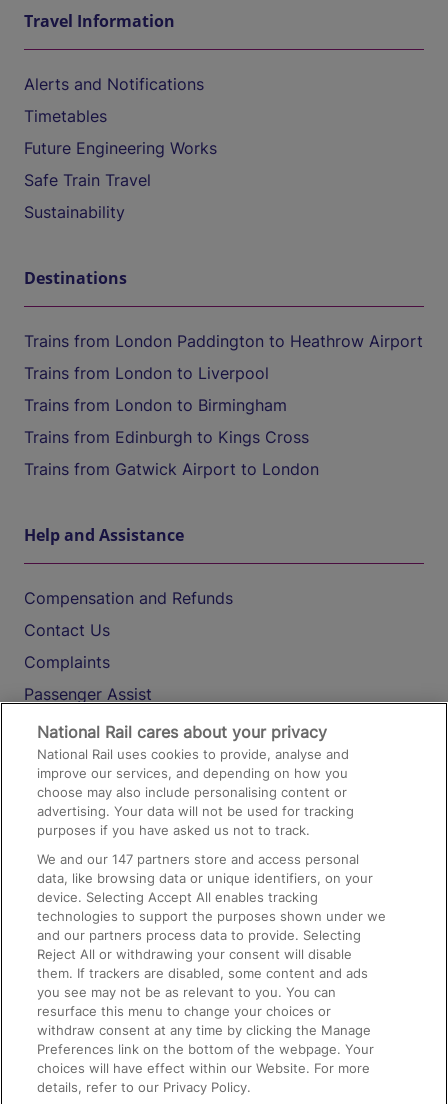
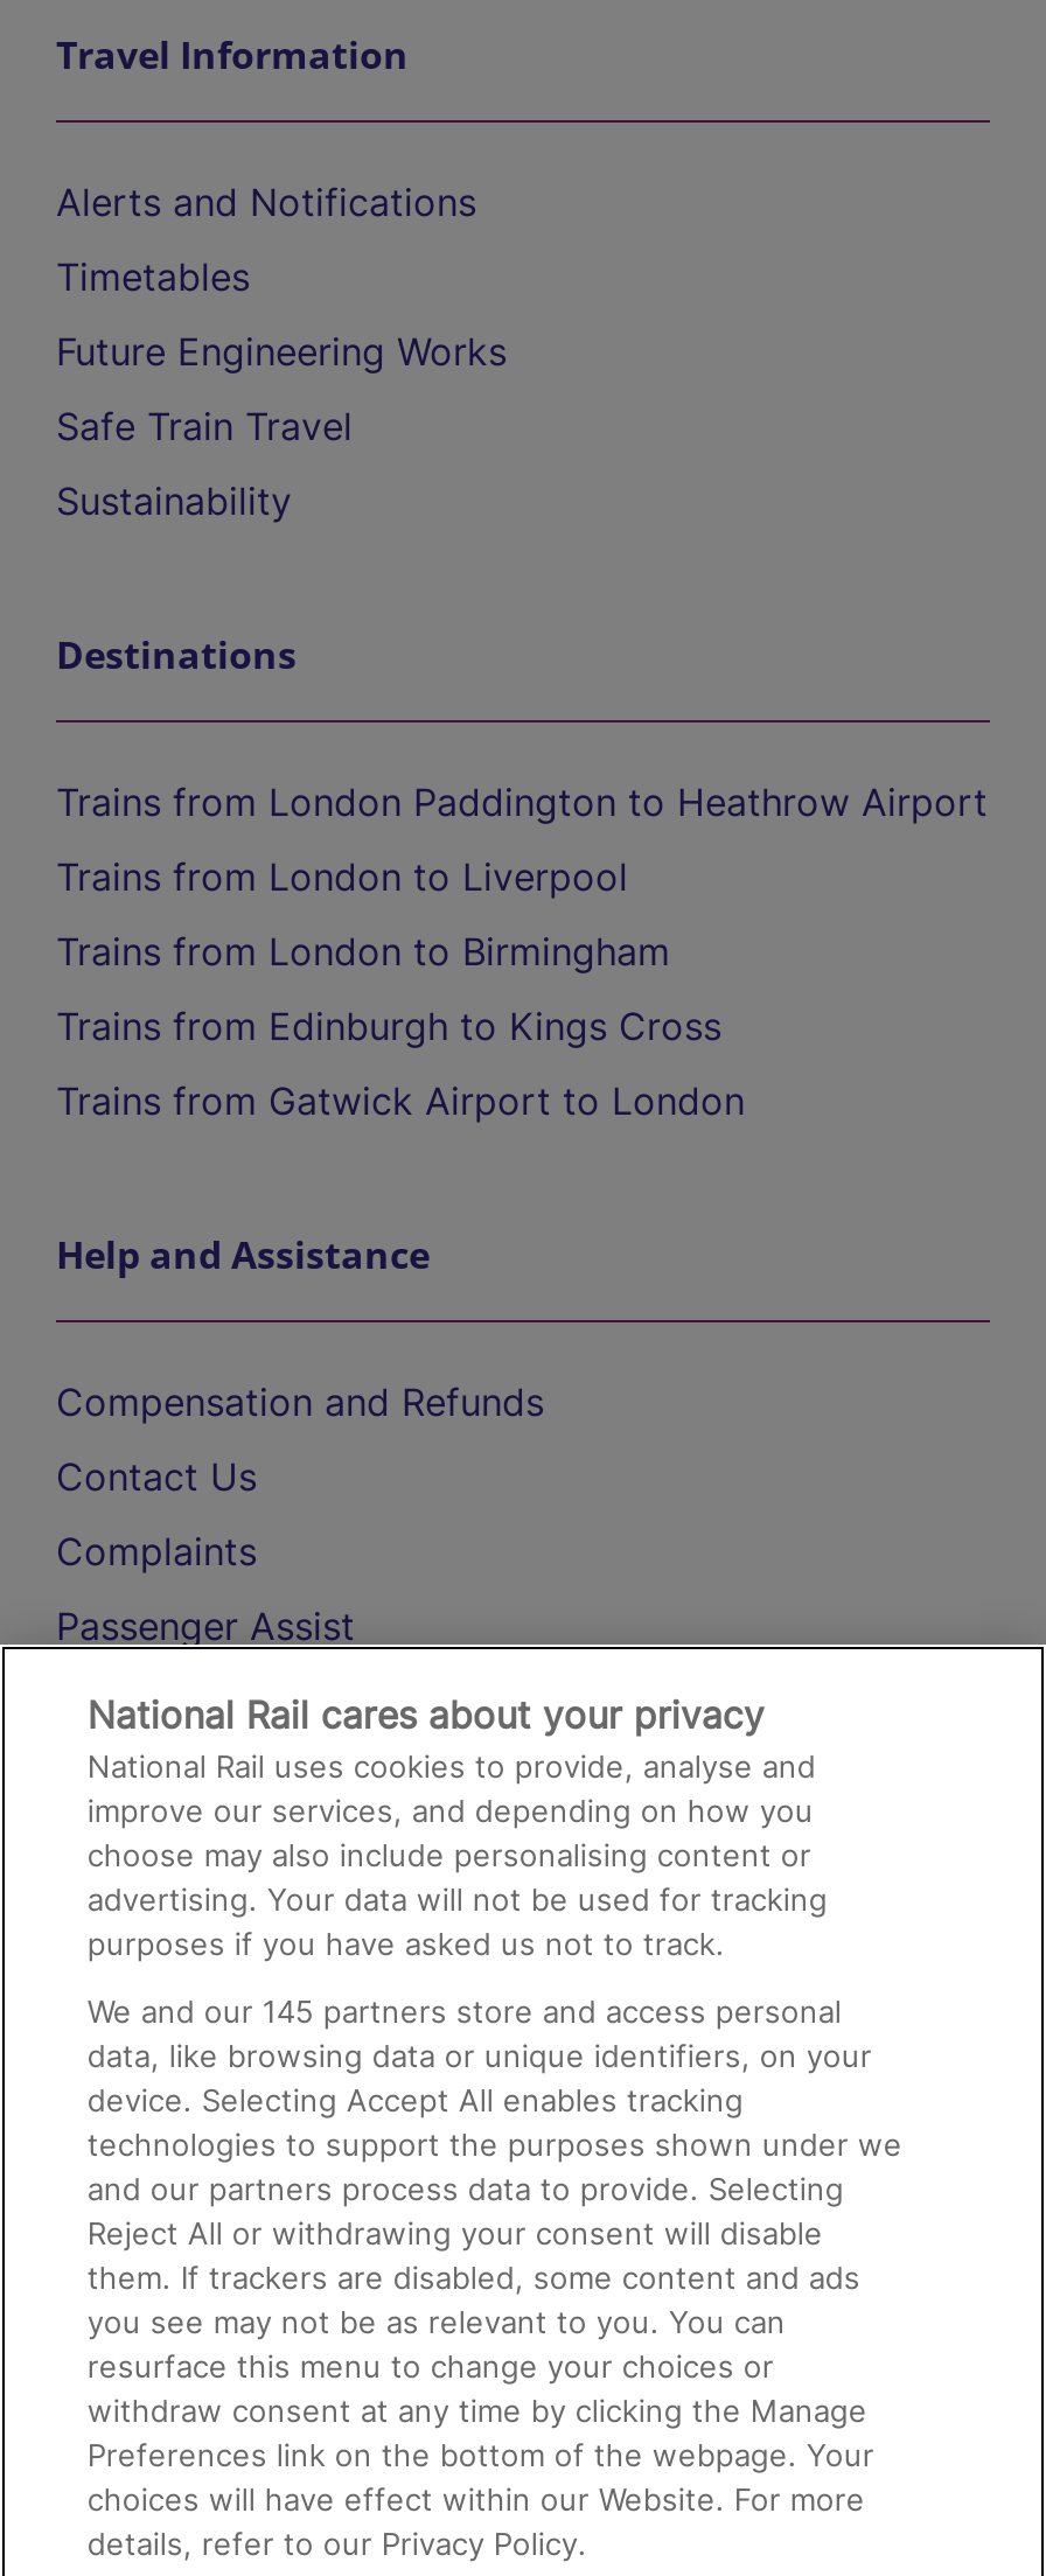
- We and our 147 partners store and access personal
+ We and our 145 partners store and access personal
